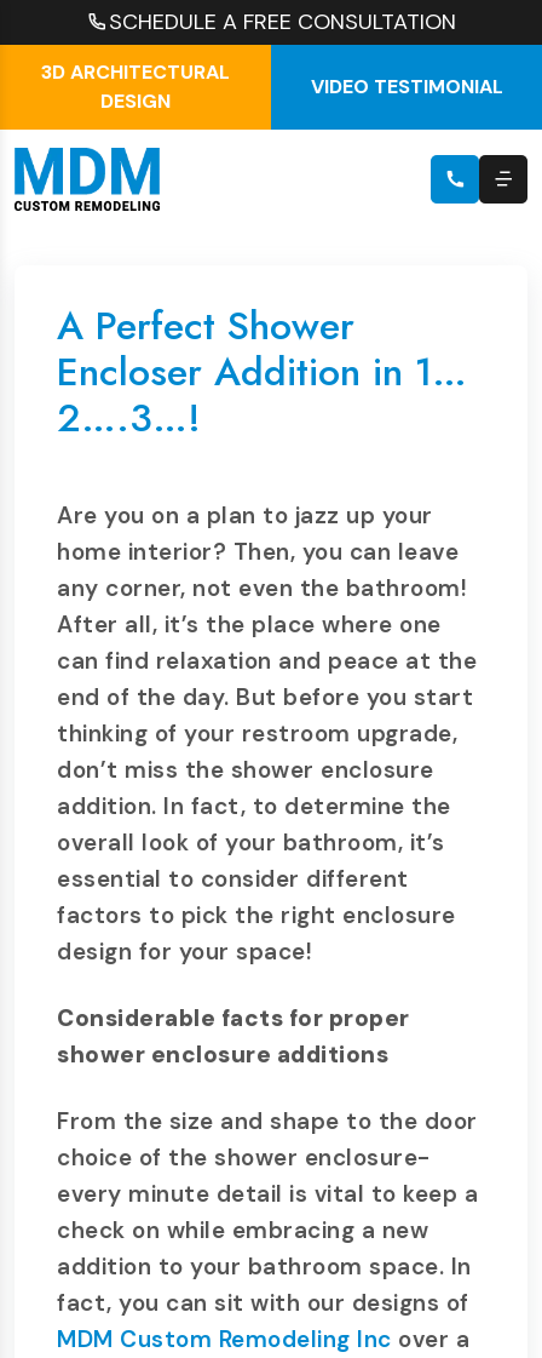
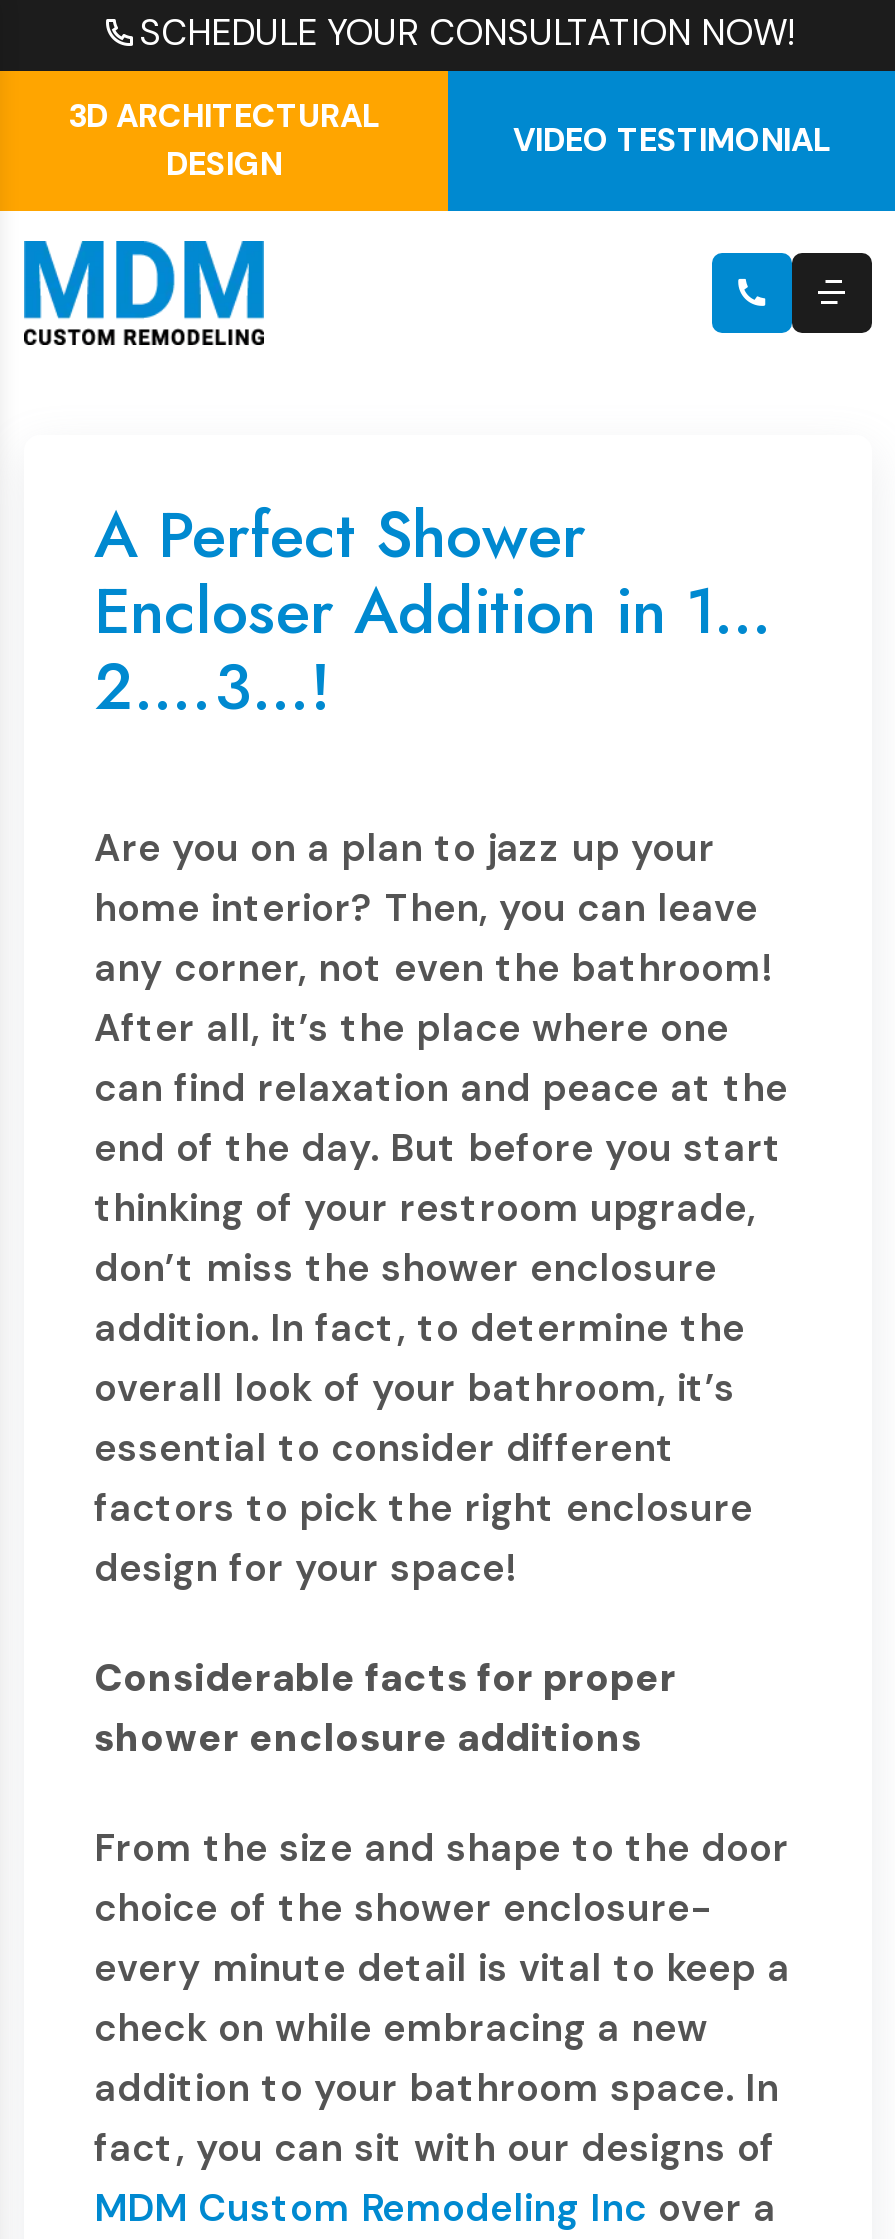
- SCHEDULE A FREE CONSULTATION
+ SCHEDULE YOUR CONSULTATION NOW!
